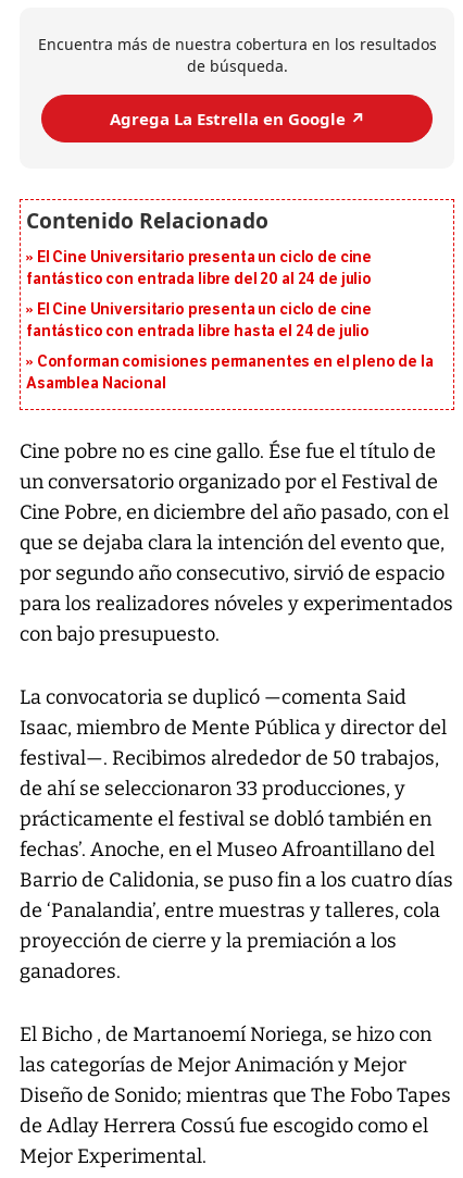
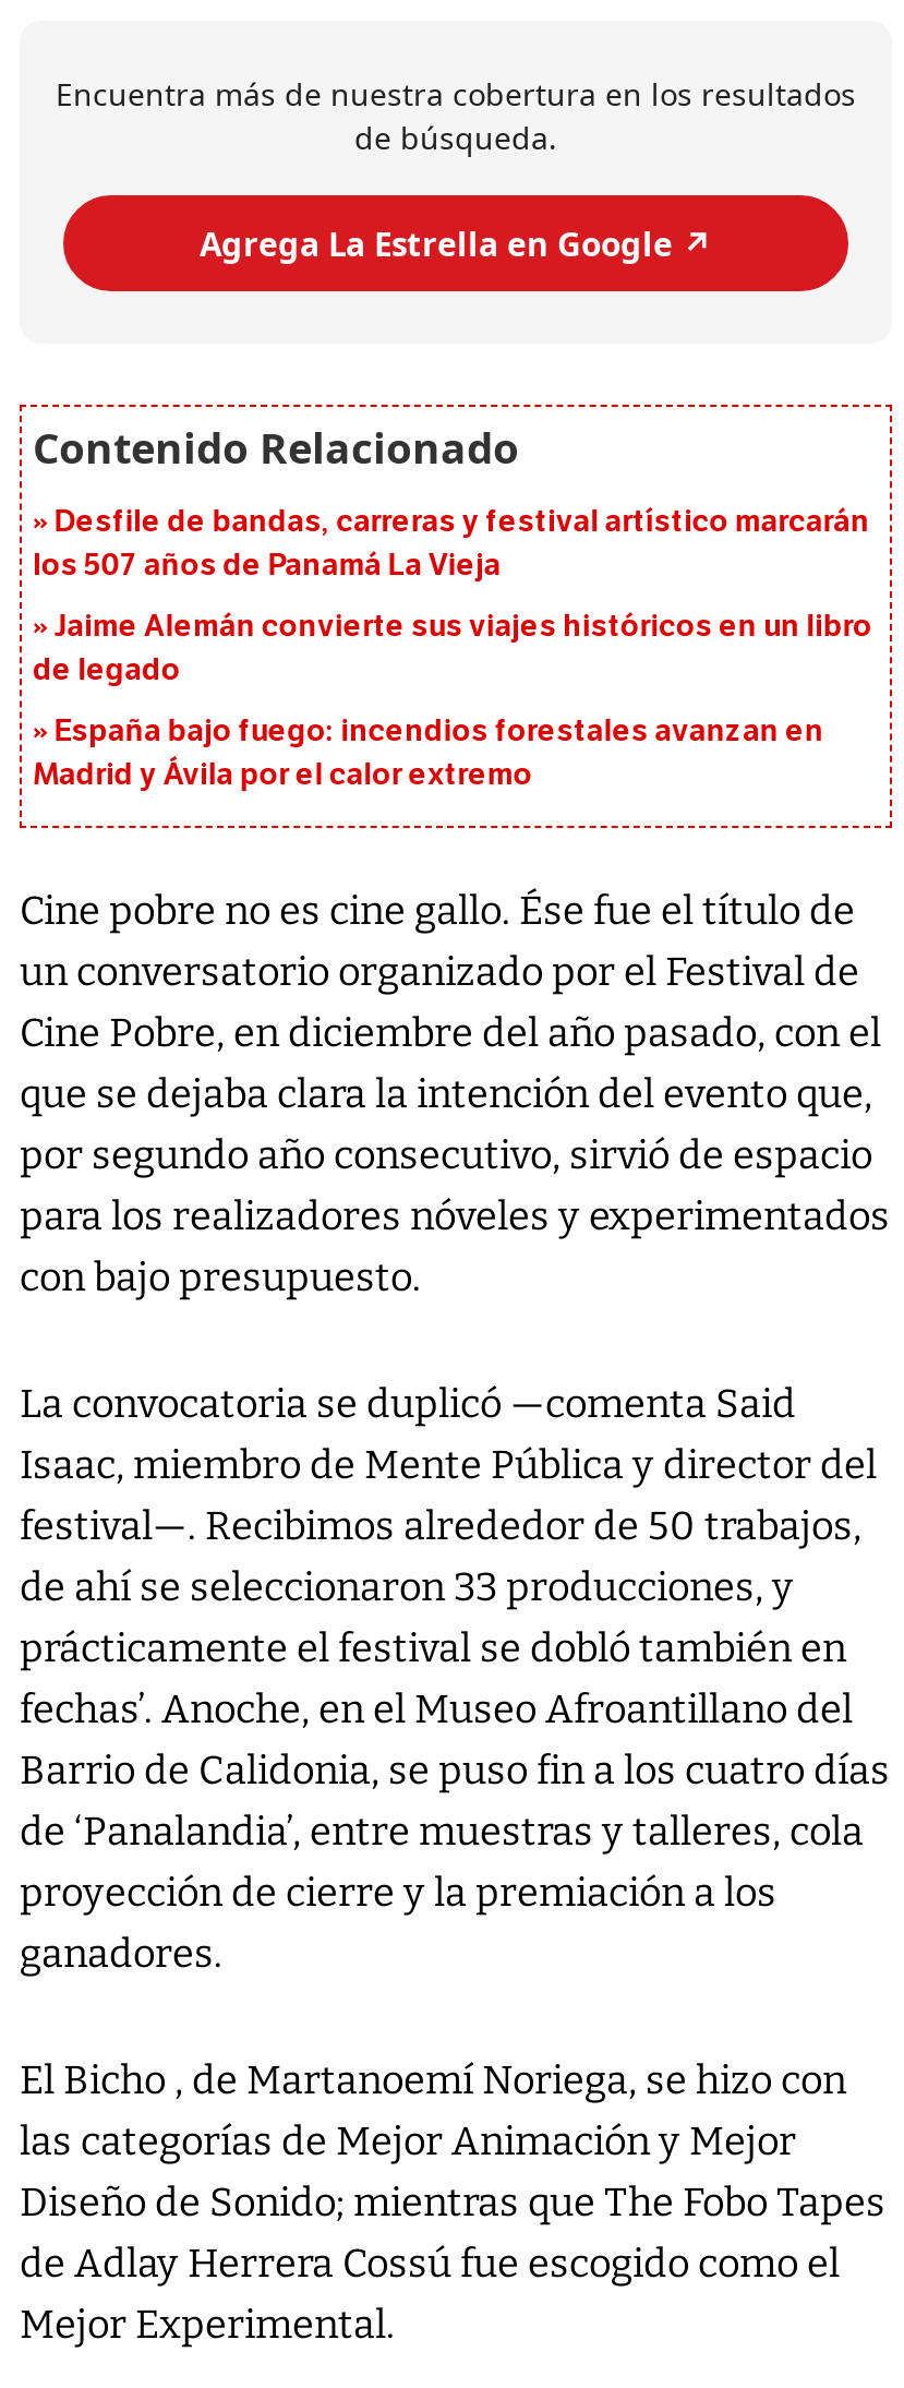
- El Cine Universitario presenta un ciclo de cine
- fantástico con entrada libre del 20 al 24 de julio
+ Desfile de bandas, carreras y festival artístico marcarán
+ los 507 años de Panamá La Vieja

- El Cine Universitario presenta un ciclo de cine
- fantástico con entrada libre hasta el 24 de julio
+ Jaime Alemán convierte sus viajes históricos en un libro
+ de legado

- Conforman comisiones permanentes en el pleno de la
- Asamblea Nacional
+ España bajo fuego: incendios forestales avanzan en
+ Madrid y Ávila por el calor extremo
